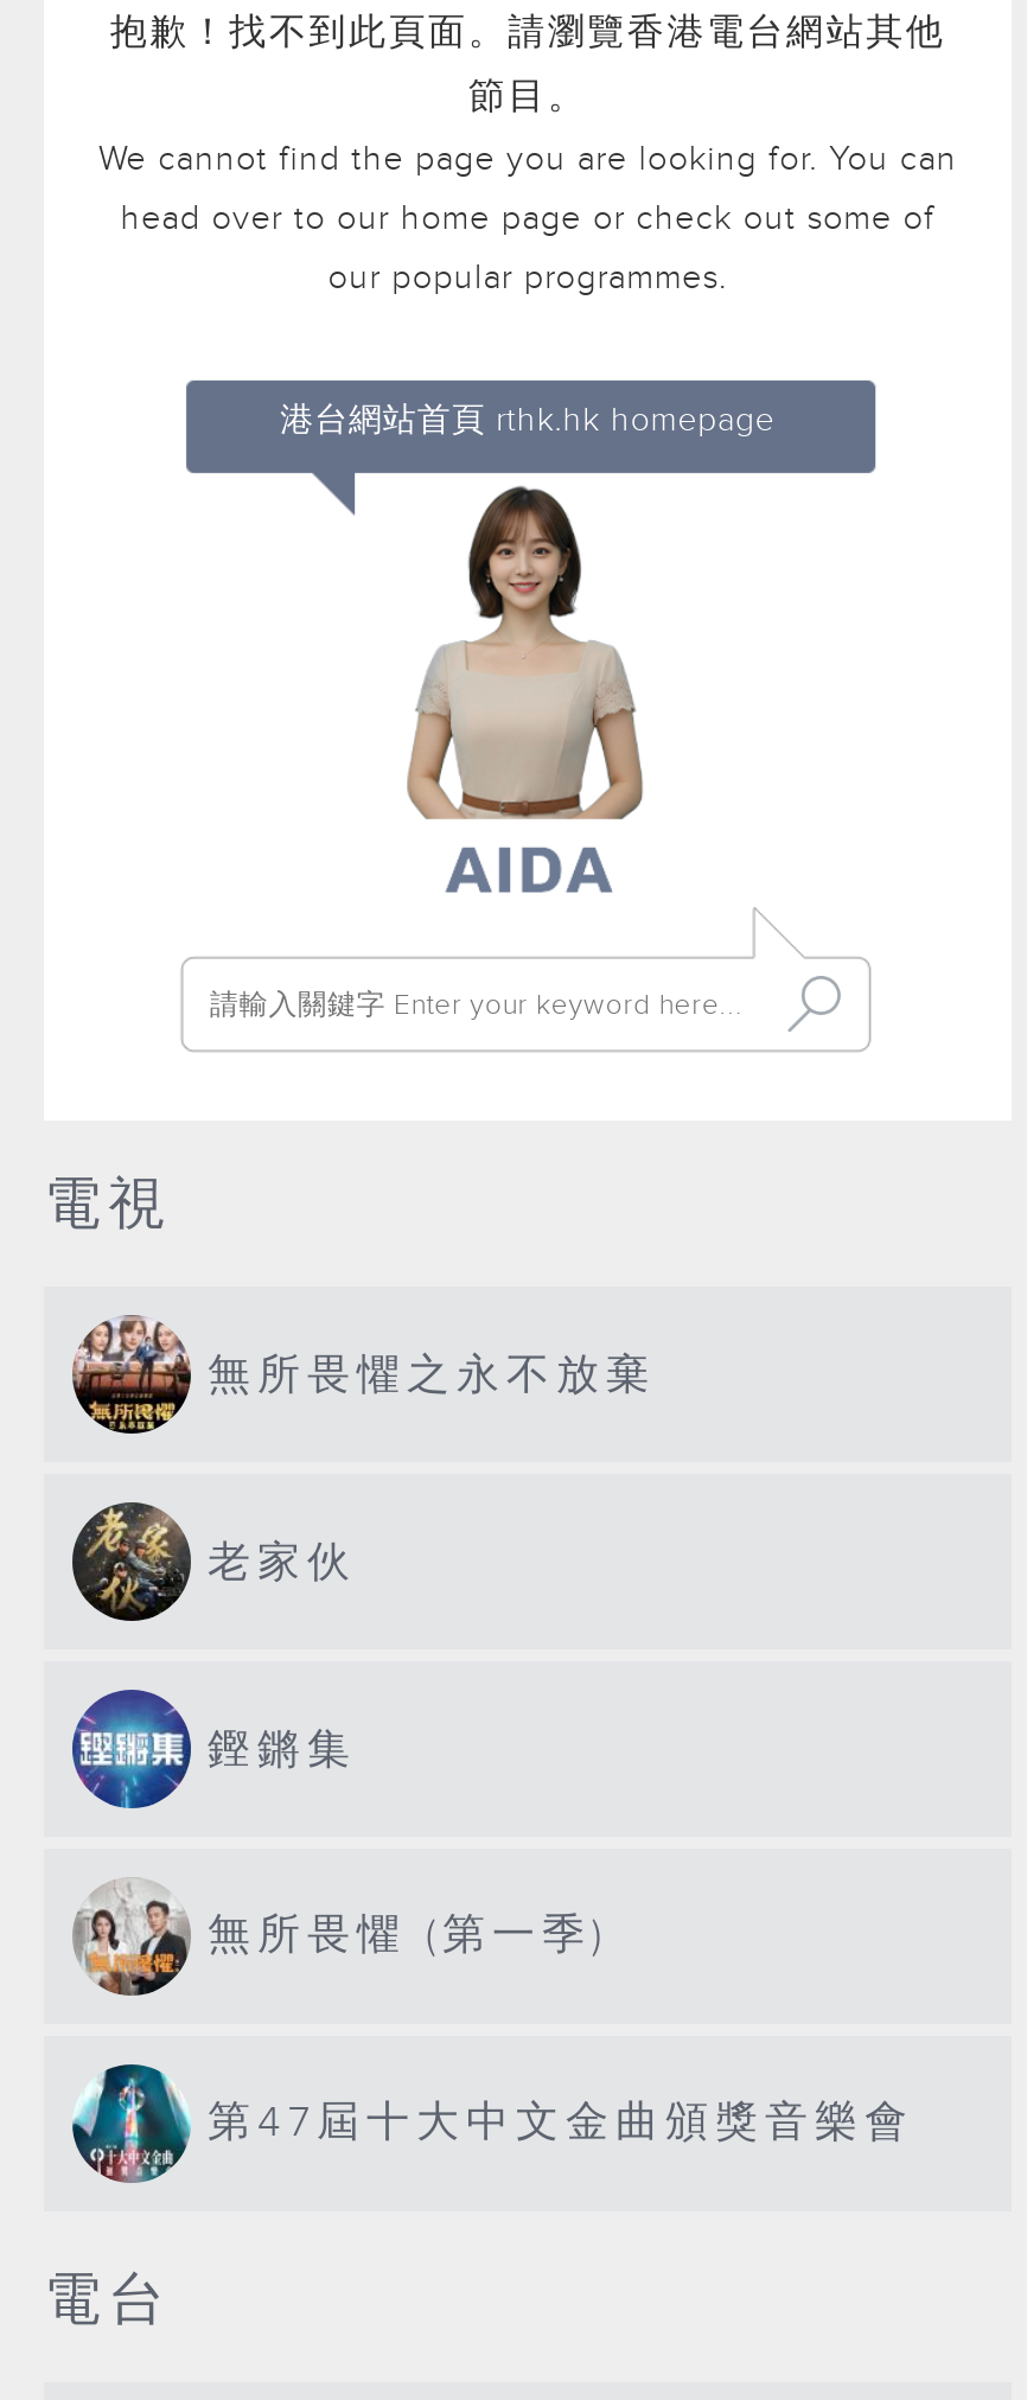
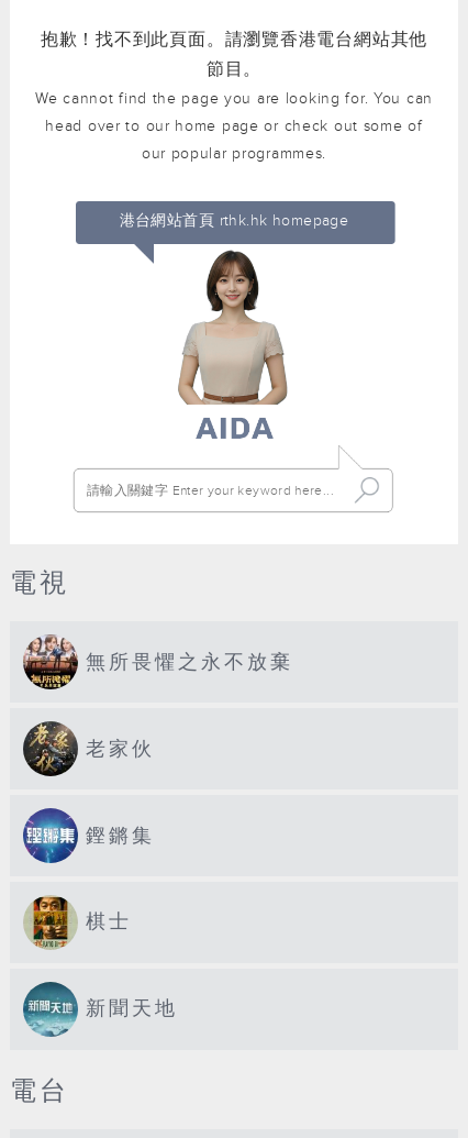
- [image]
- 無所畏懼 (第一季)
+ [image]
+ 棋士

- [image]
- 第47屆十大中文金曲頒獎音樂會
+ [image]
+ 新聞天地
